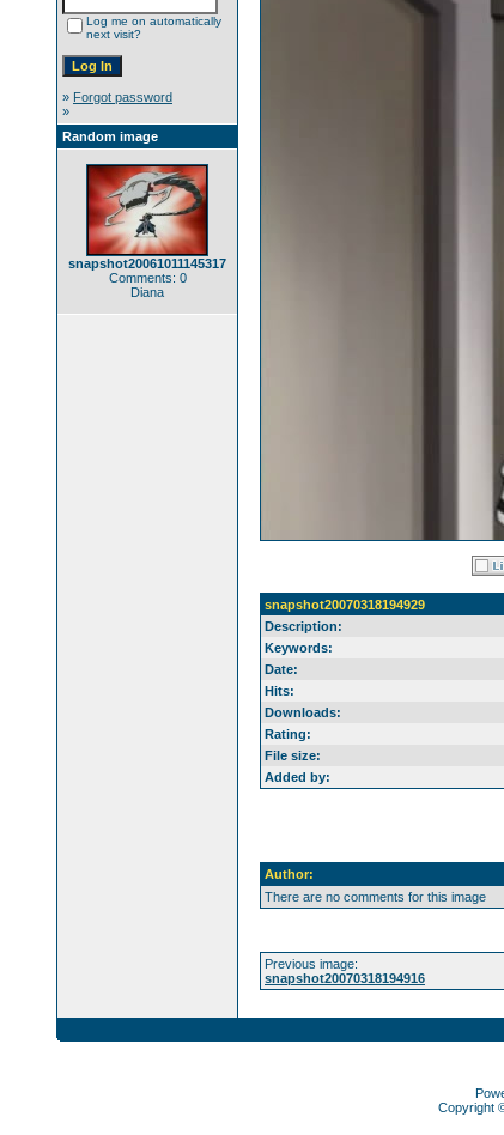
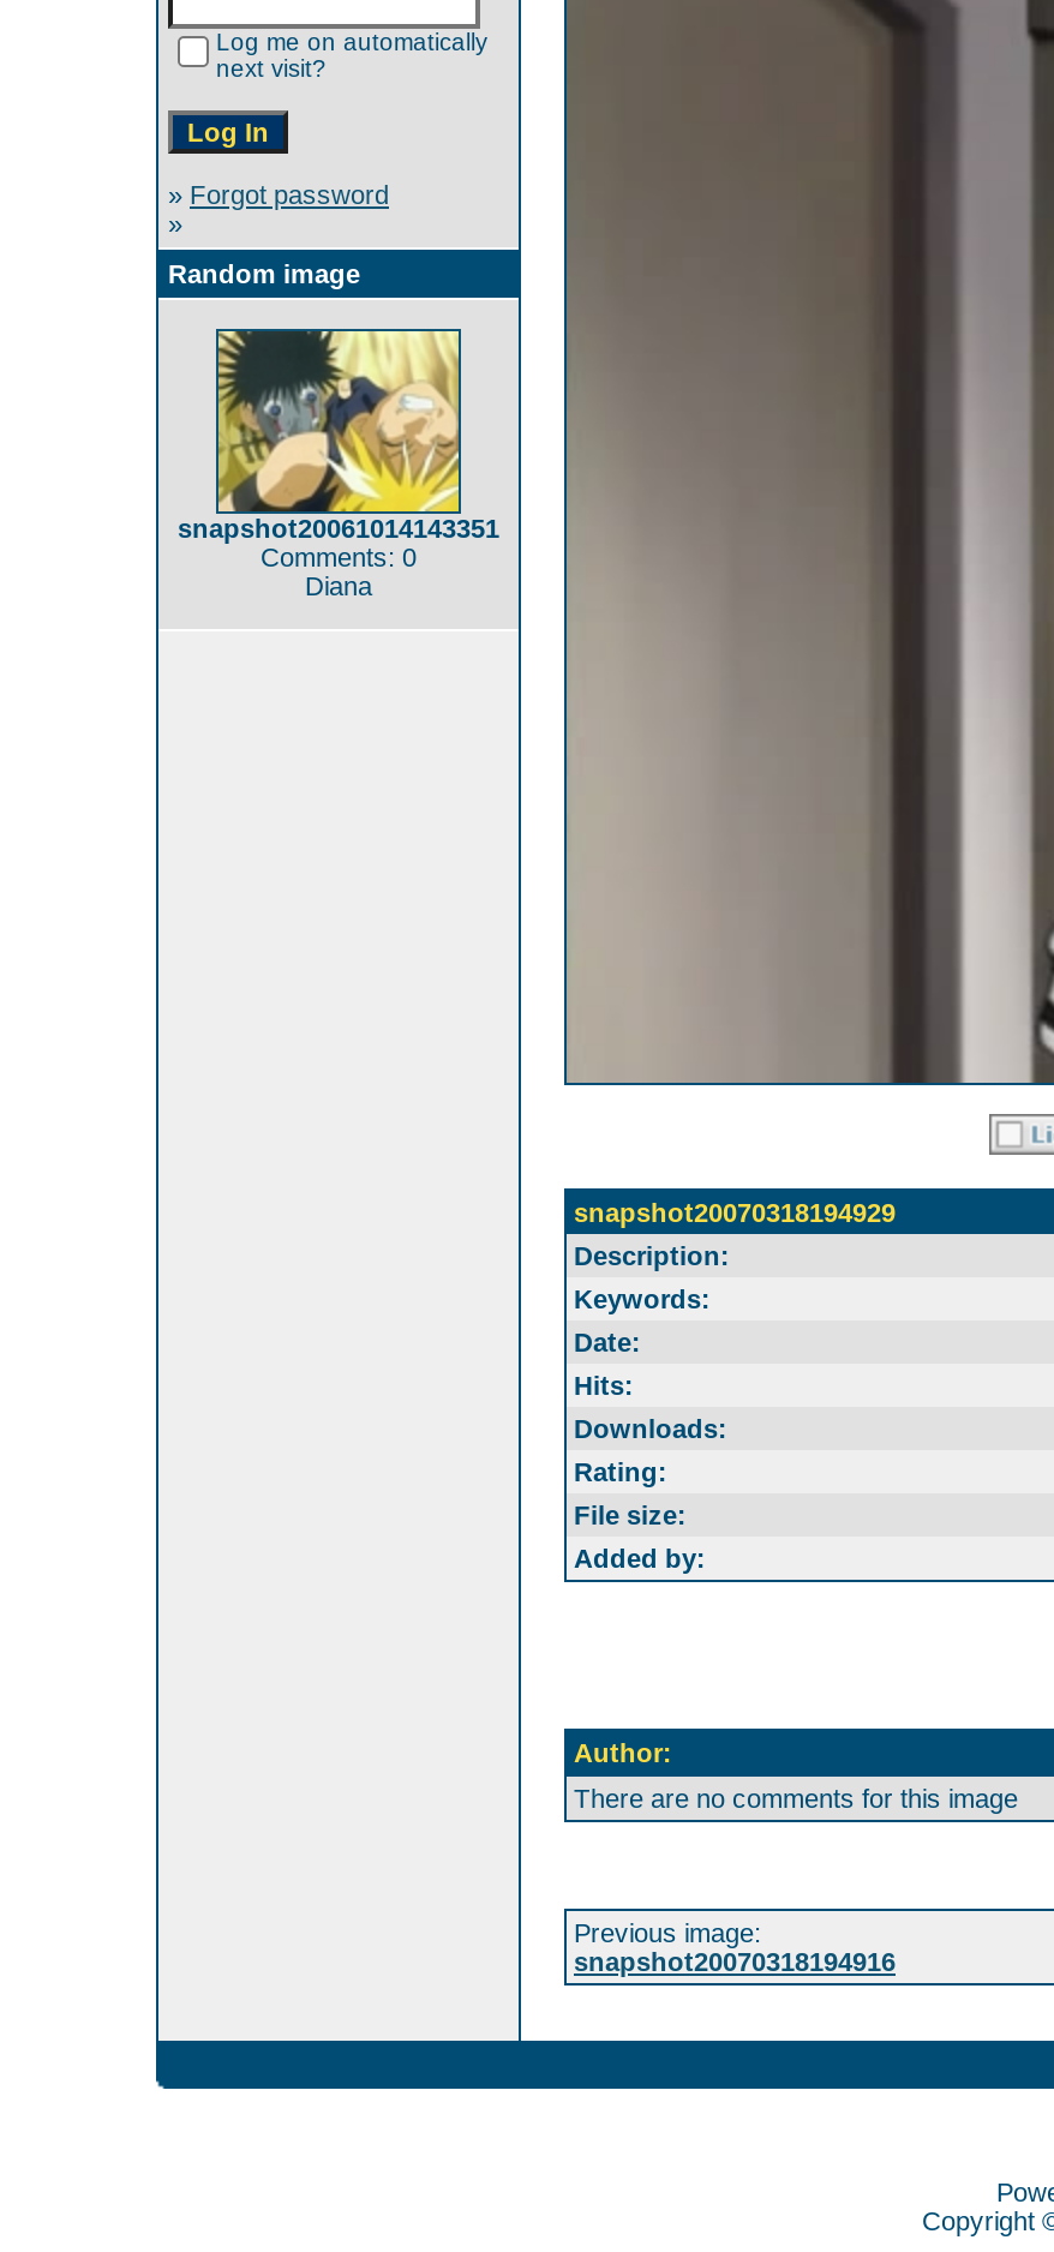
- [image]
- snapshot20061011145317
+ [image]
+ snapshot20061014143351
